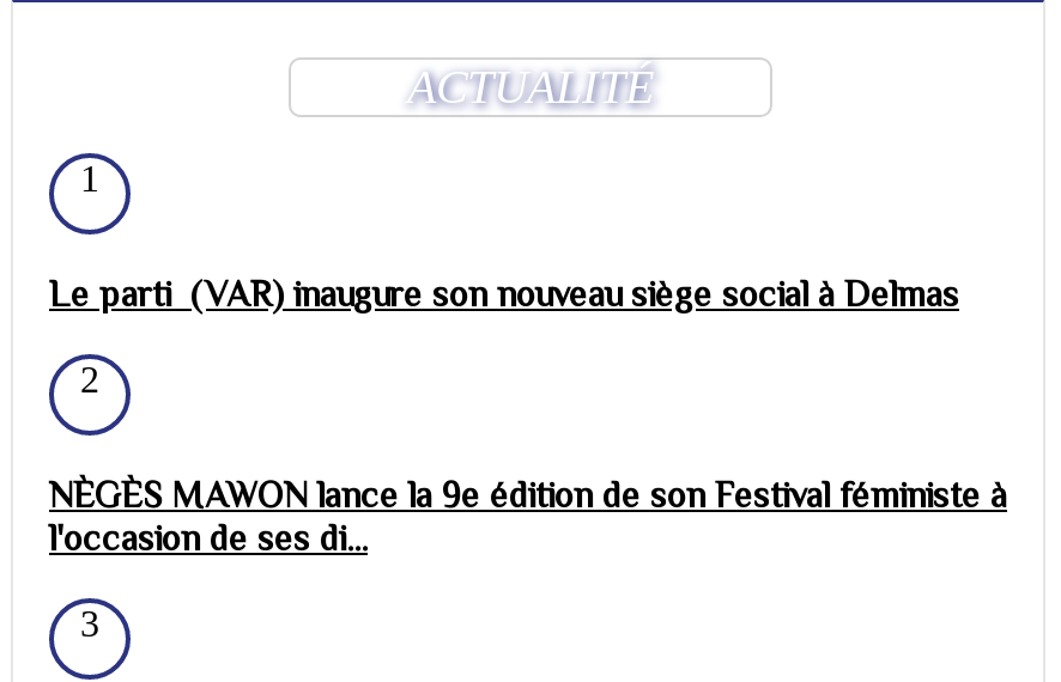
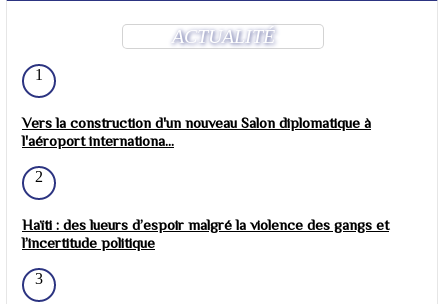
- Le parti (VAR) inaugure son nouveau siège social à Delmas
+ Vers la construction d'un nouveau Salon diplomatique à
+ l'aéroport internationa...

- NÈGÈS MAWON lance la 9e édition de son Festival féministe à
- l'occasion de ses di...
+ Haïti : des lueurs d’espoir malgré la violence des gangs et
+ l’incertitude politique
